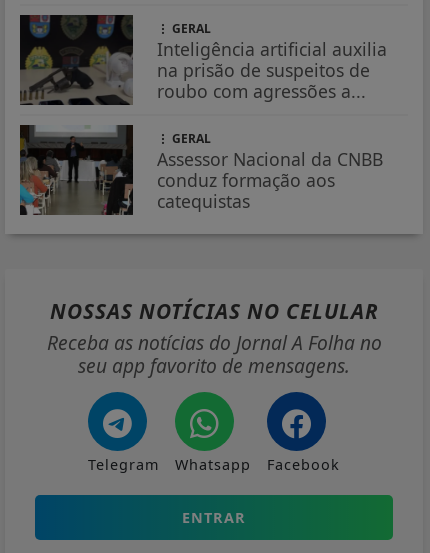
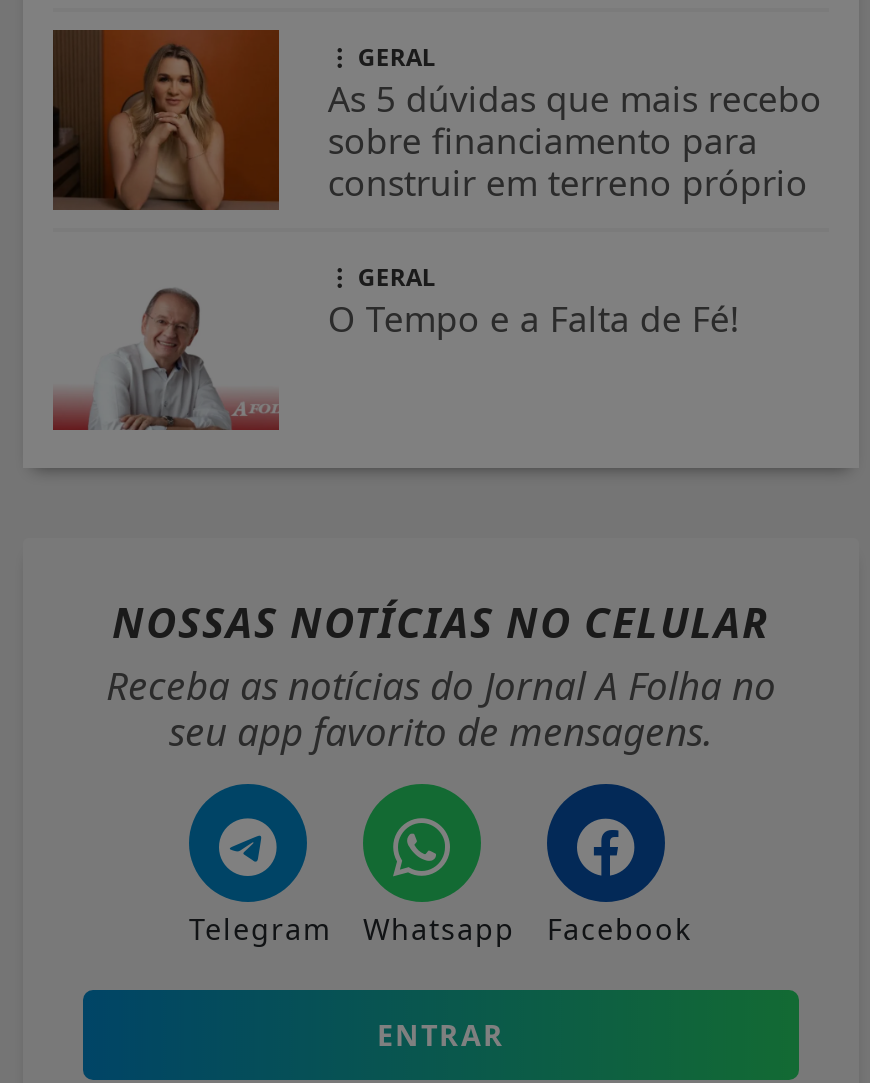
- [image]
- Inteligência artificial auxilia
- na prisão de suspeitos de
- roubo com agressões a...
+ [image]
+ As 5 dúvidas que mais recebo
+ sobre financiamento para
+ construir em terreno próprio

- [image]
- Assessor Nacional da CNBB
- conduz formação aos
- catequistas
+ [image]
+ O Tempo e a Falta de Fé!
